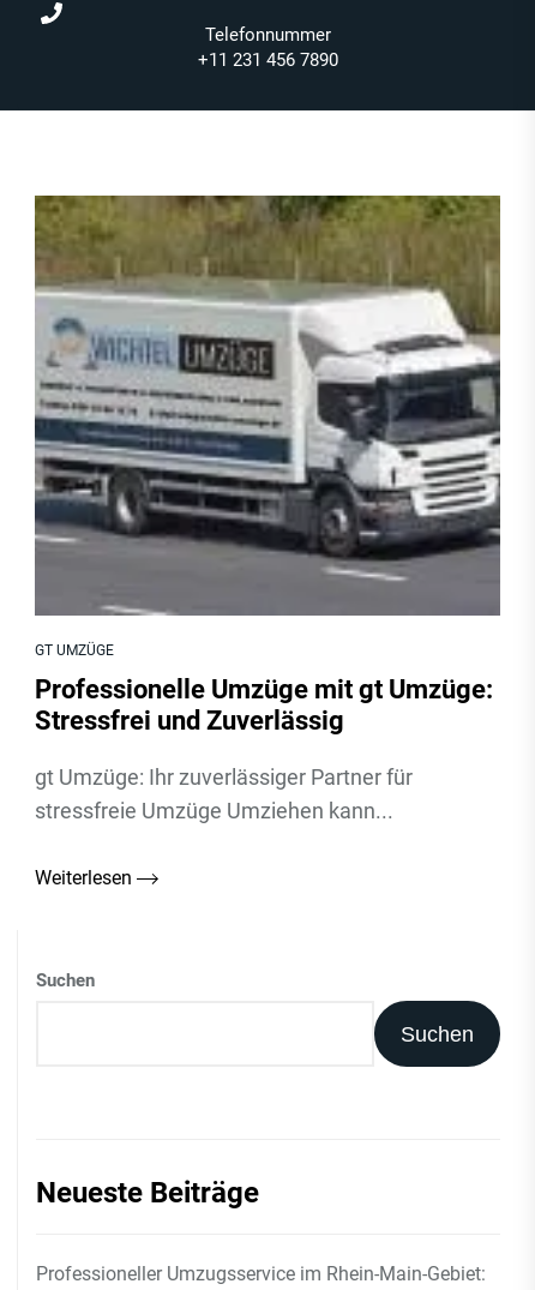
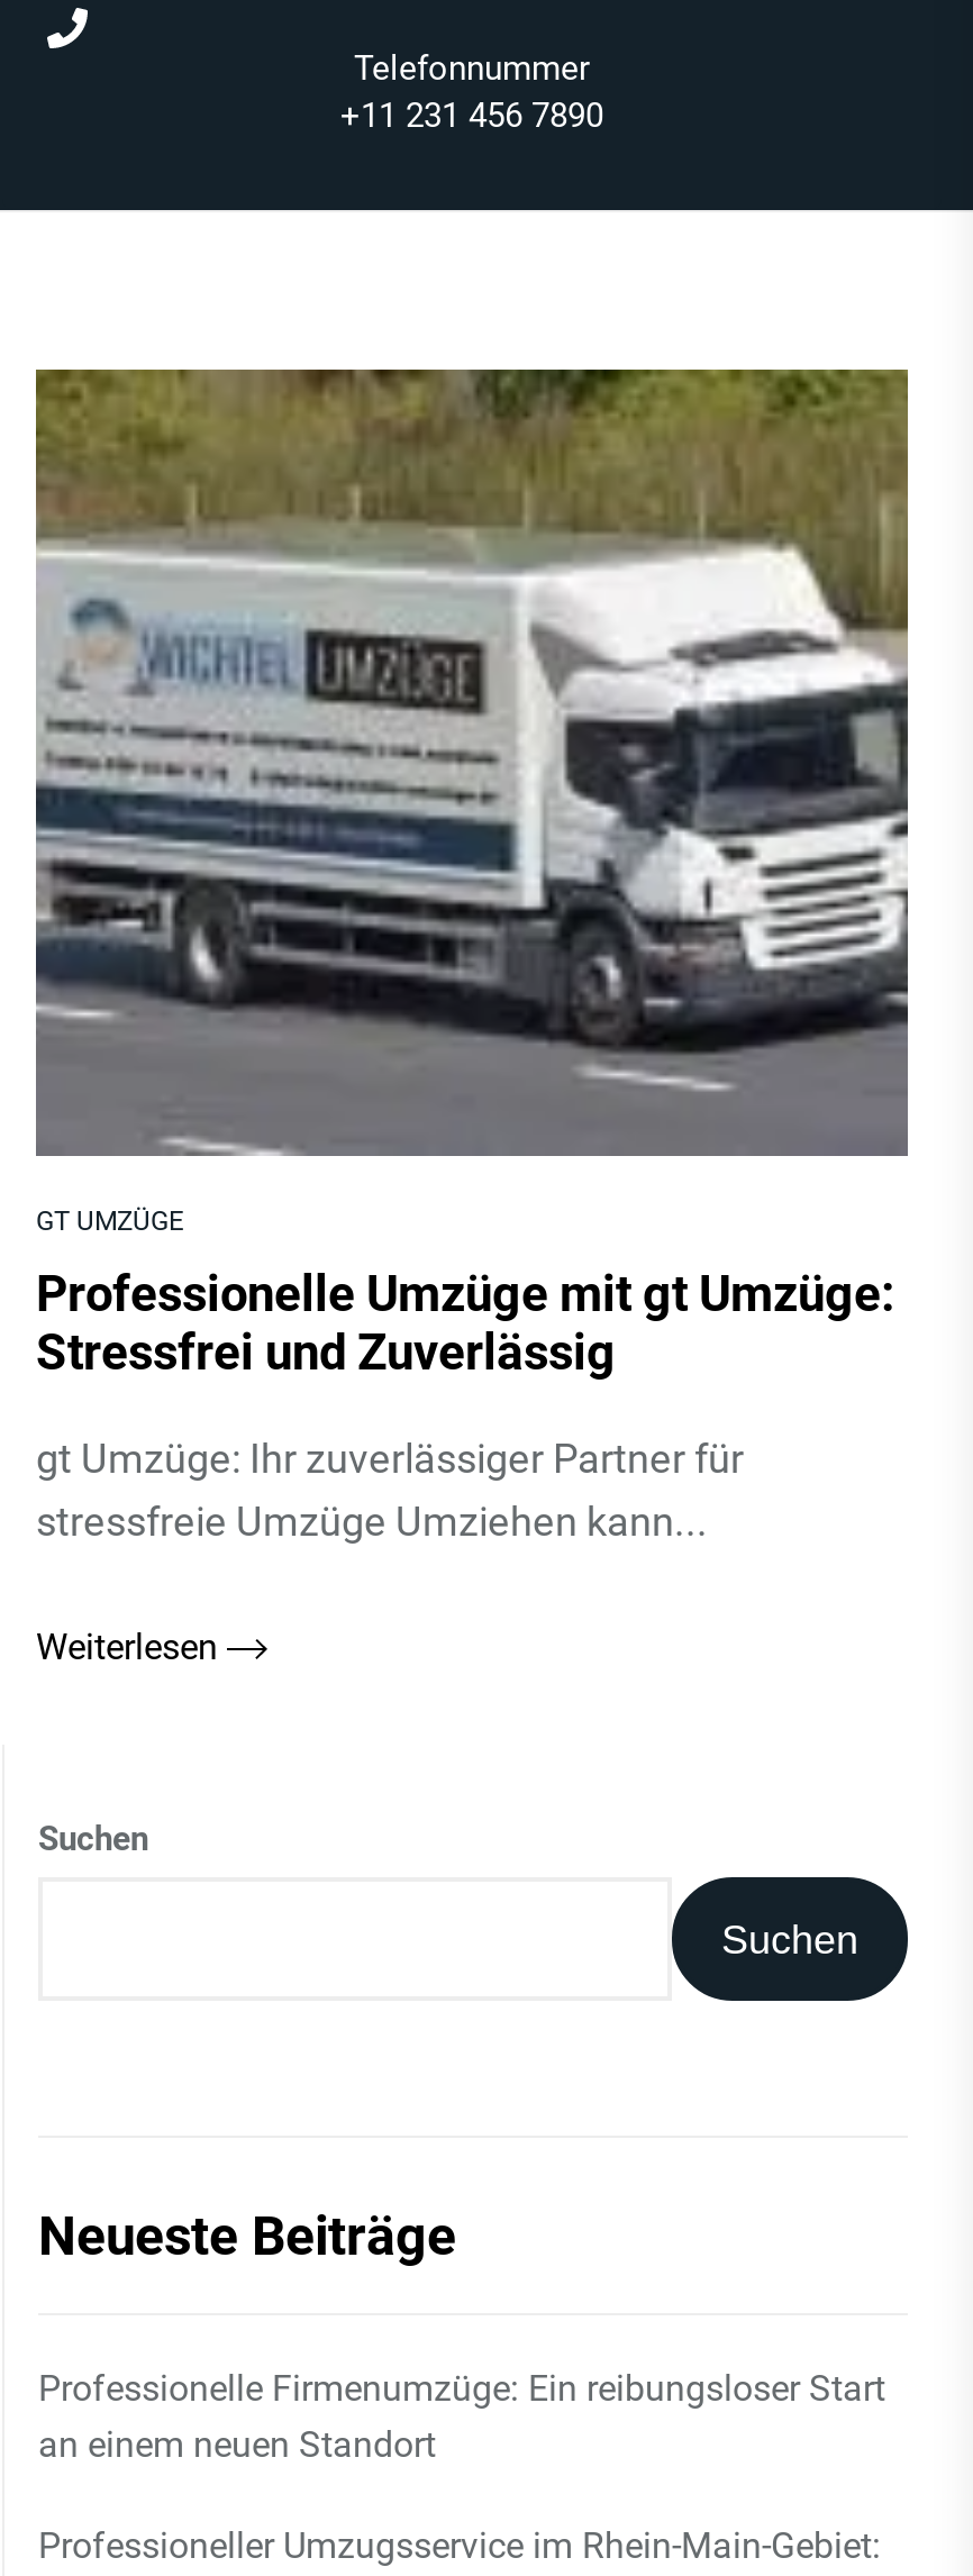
+ Professionelle Firmenumzüge: Ein reibungsloser Start
+ an einem neuen Standort
